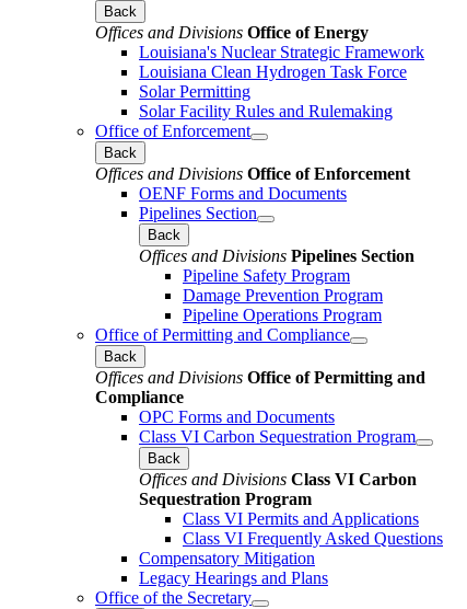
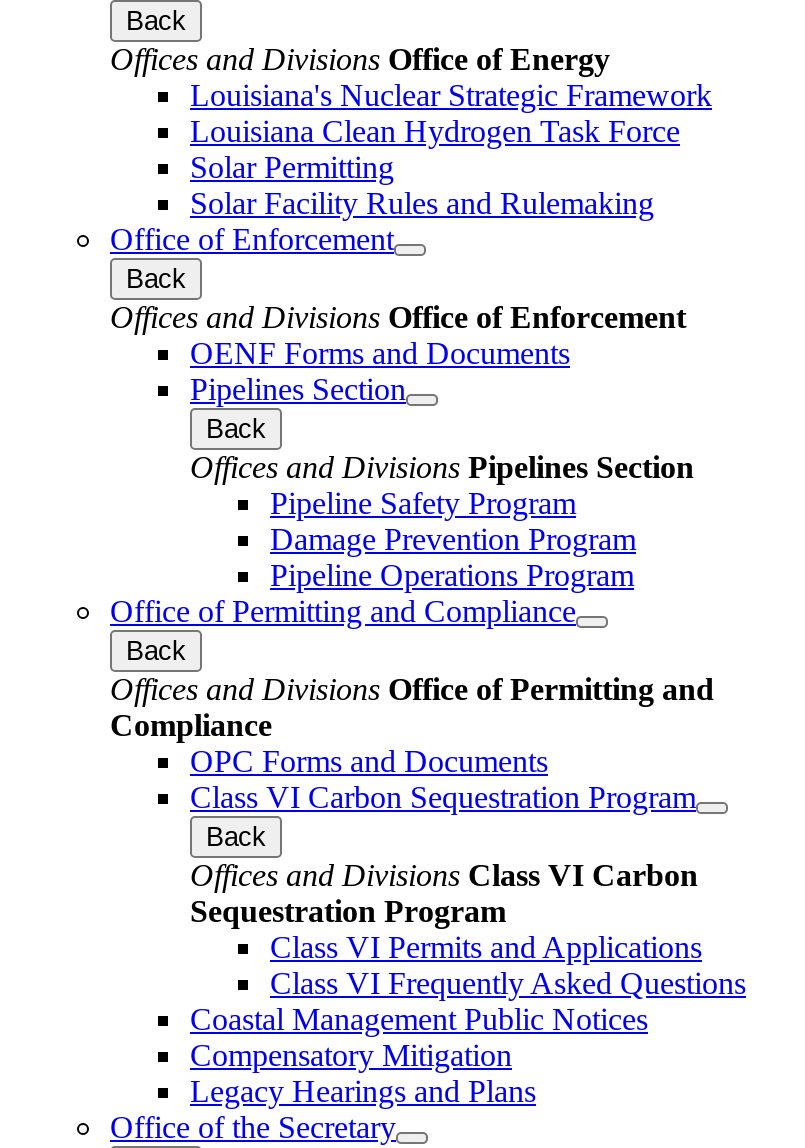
+ Coastal Management Public Notices
